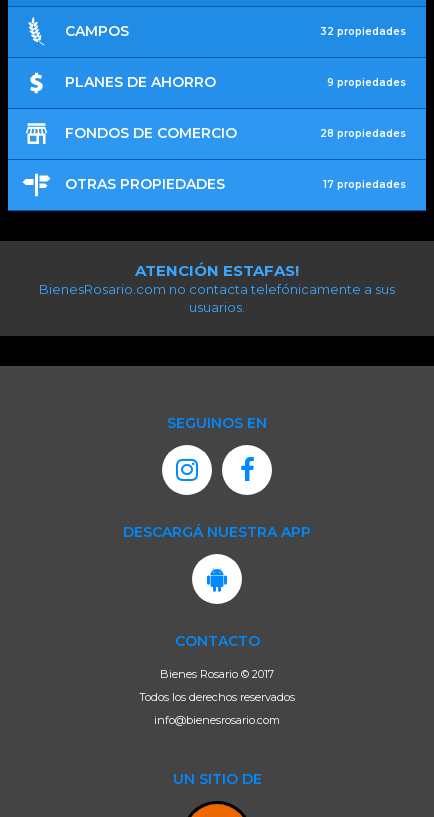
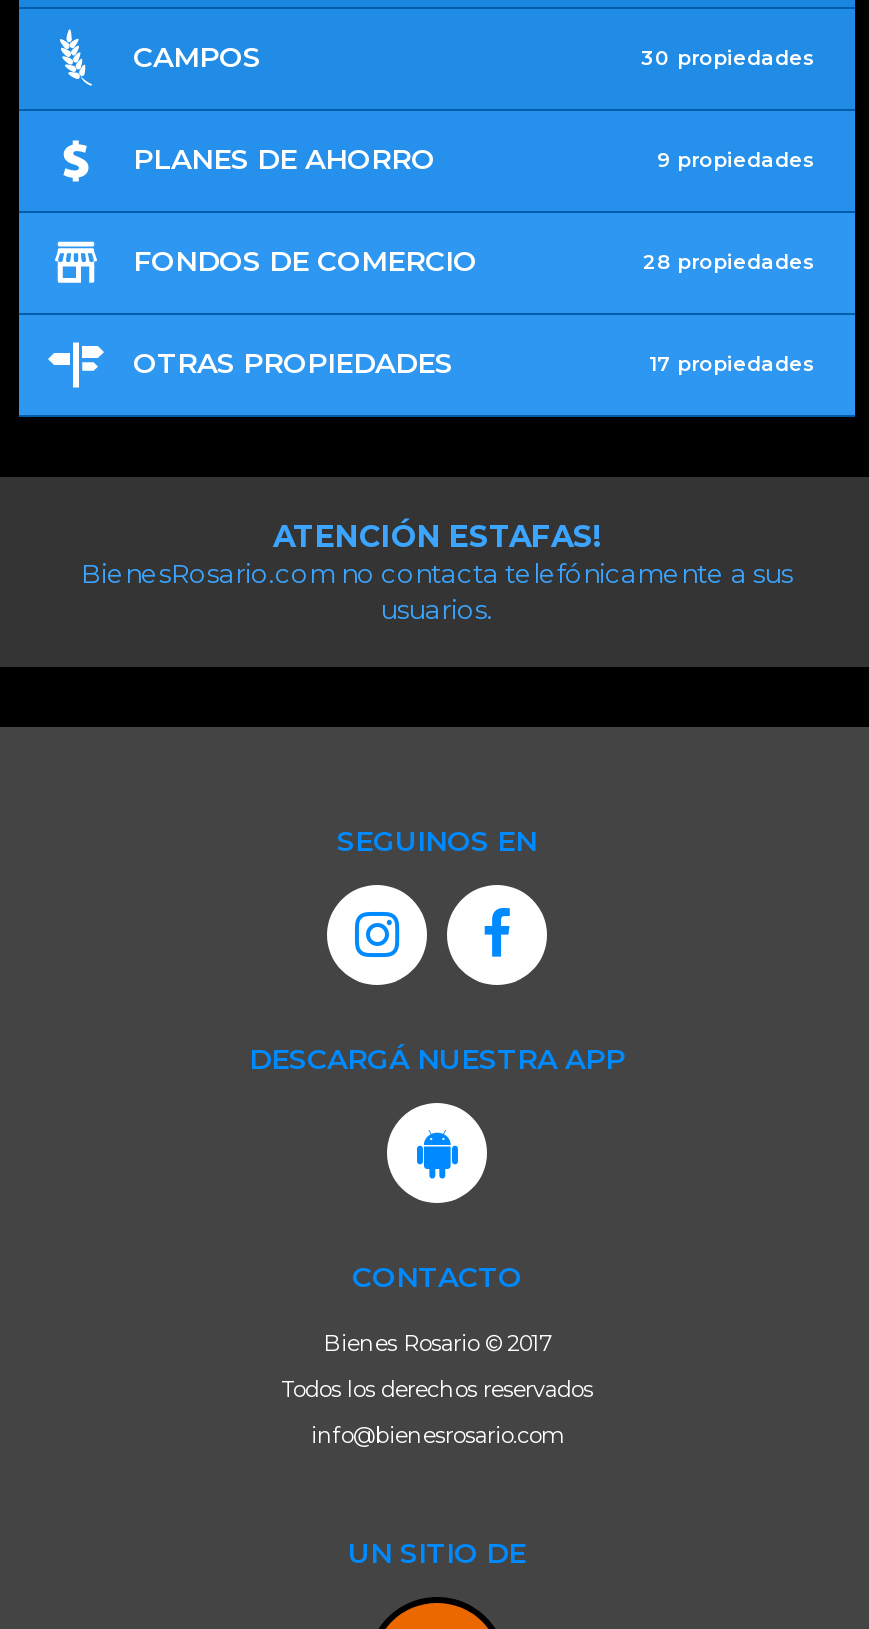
- 32 propiedades
+ 30 propiedades
